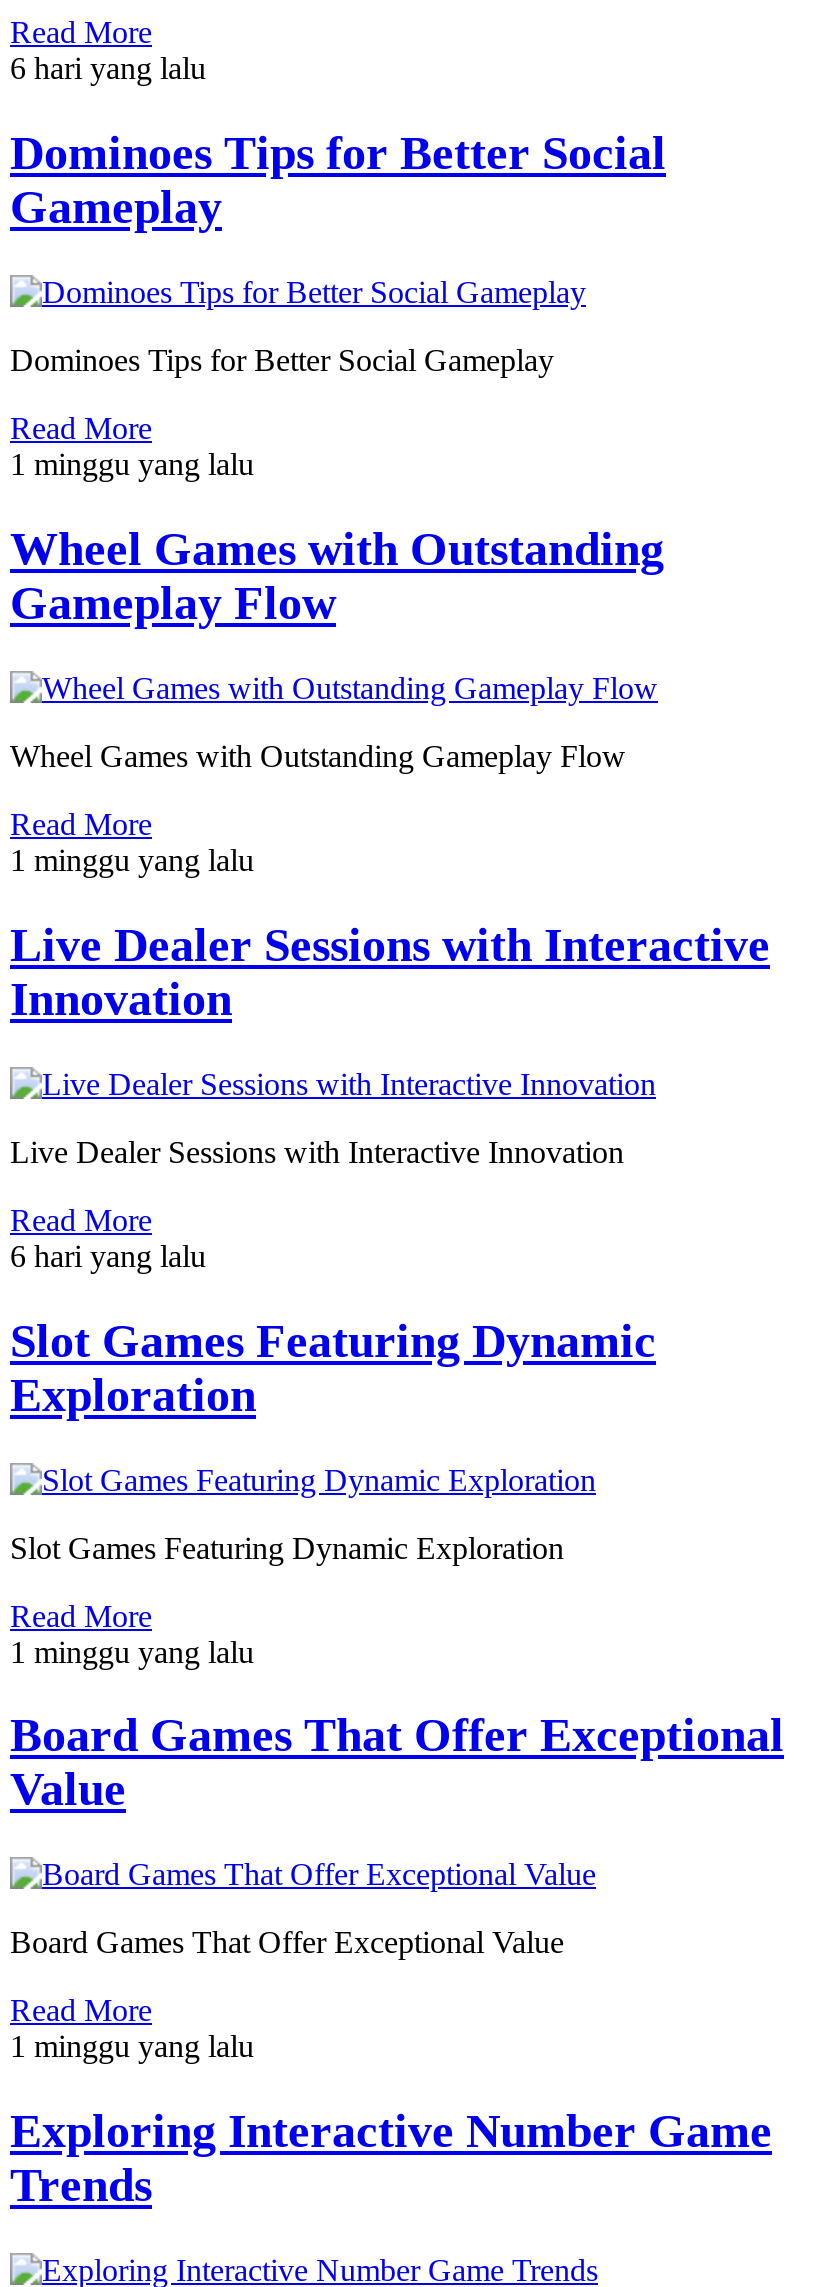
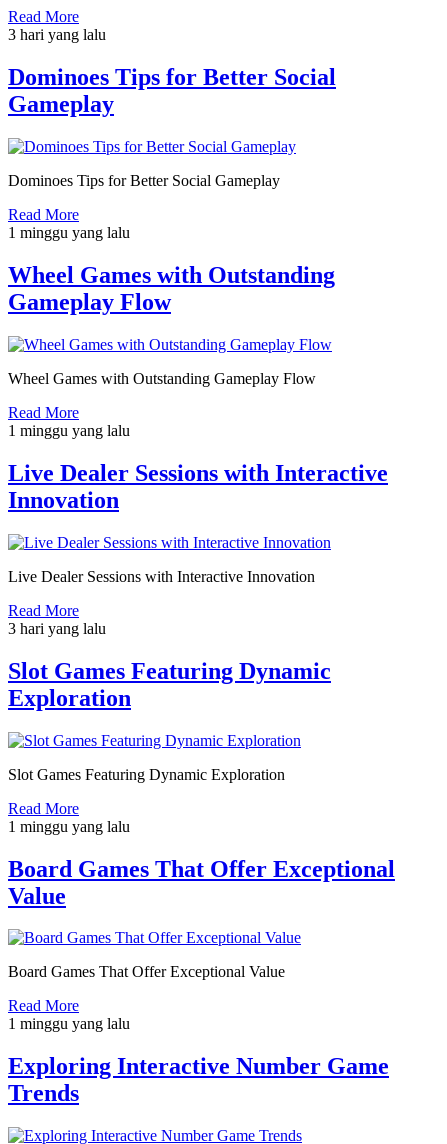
- 6 hari yang lalu
+ 3 hari yang lalu

- 6 hari yang lalu
+ 3 hari yang lalu
